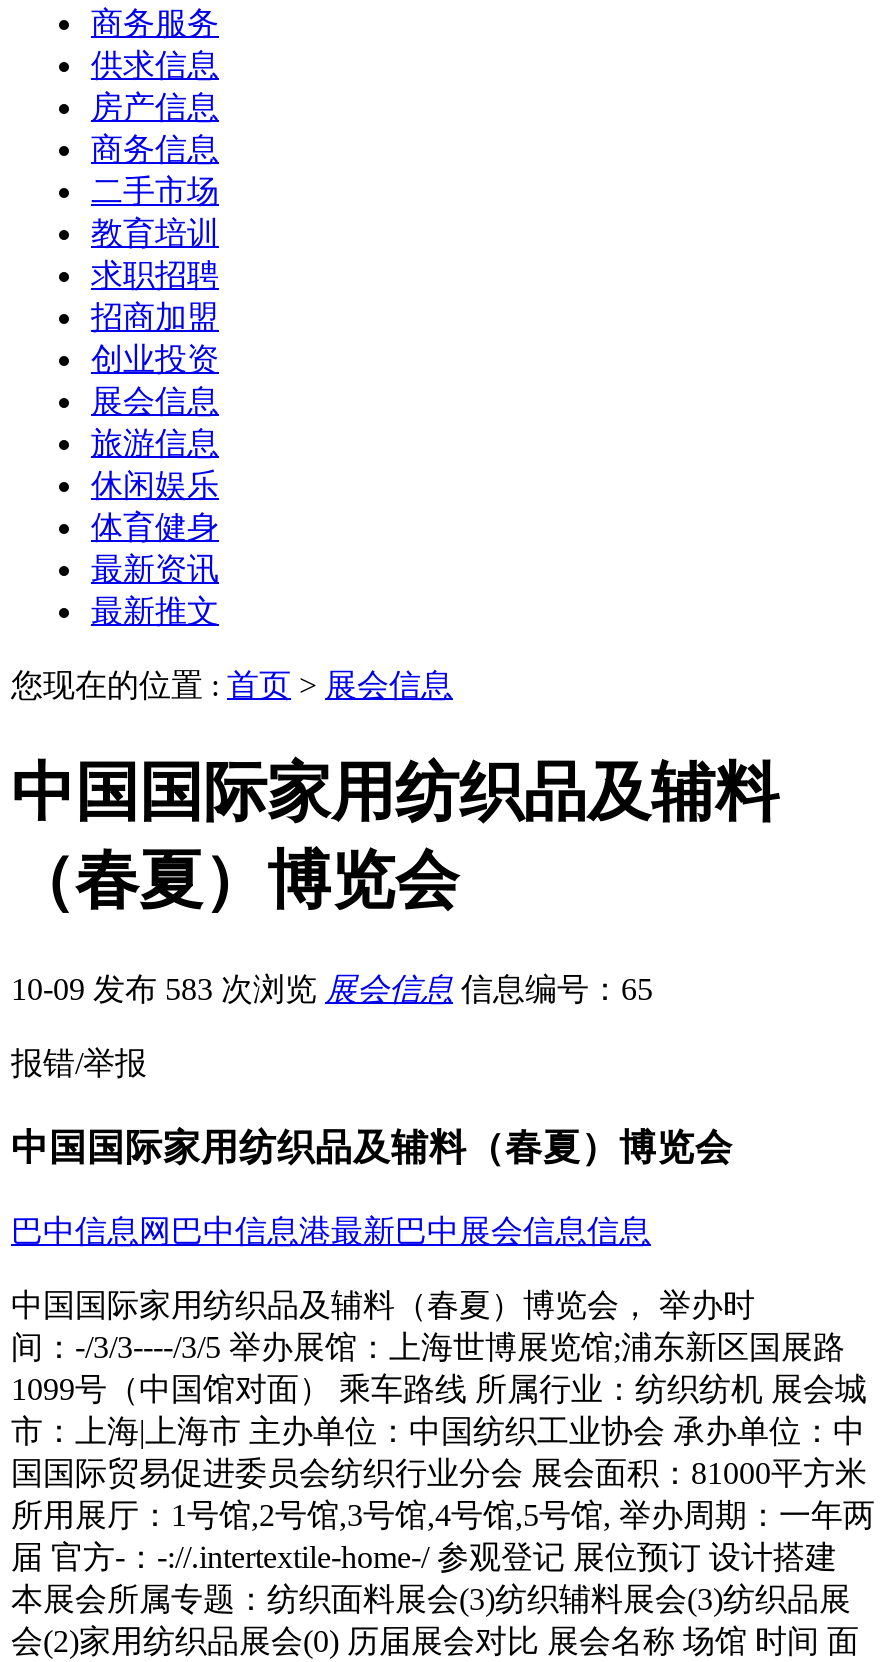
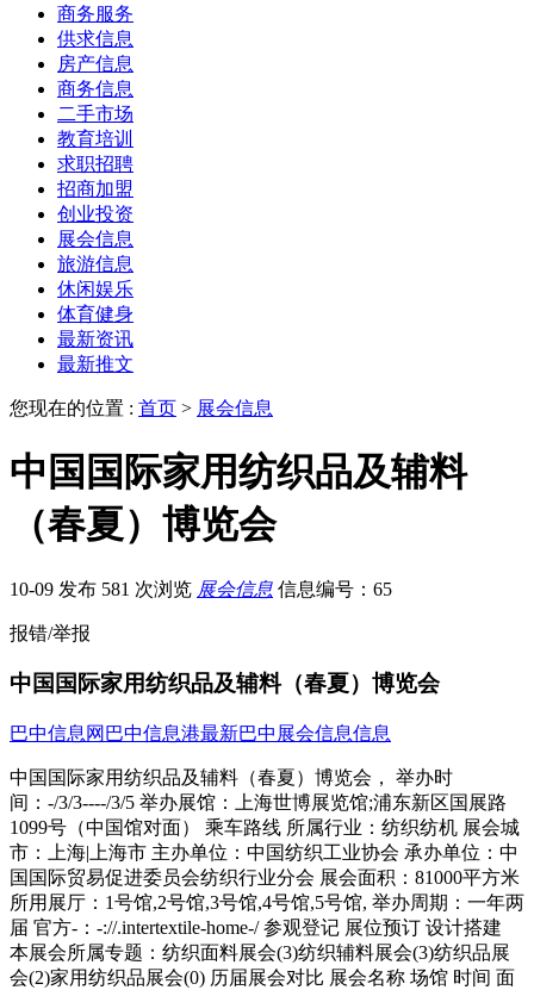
- 10-09 发布 583 次浏览 展会信息 信息编号：65
+ 10-09 发布 581 次浏览 展会信息 信息编号：65
